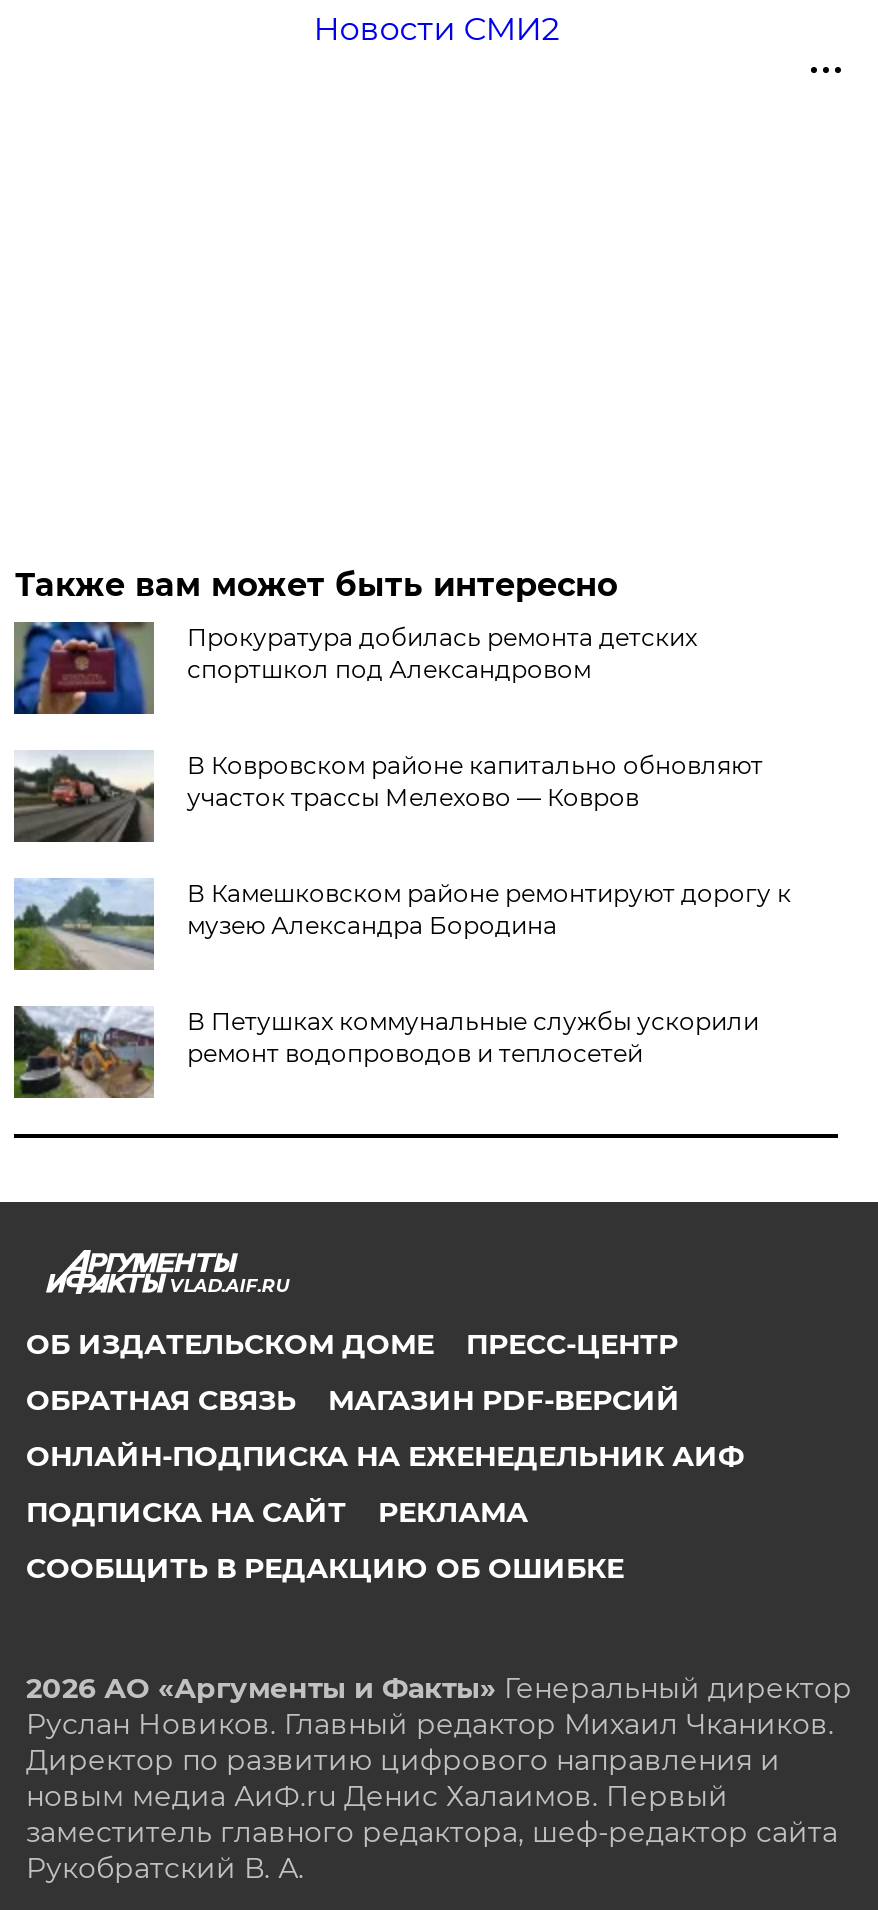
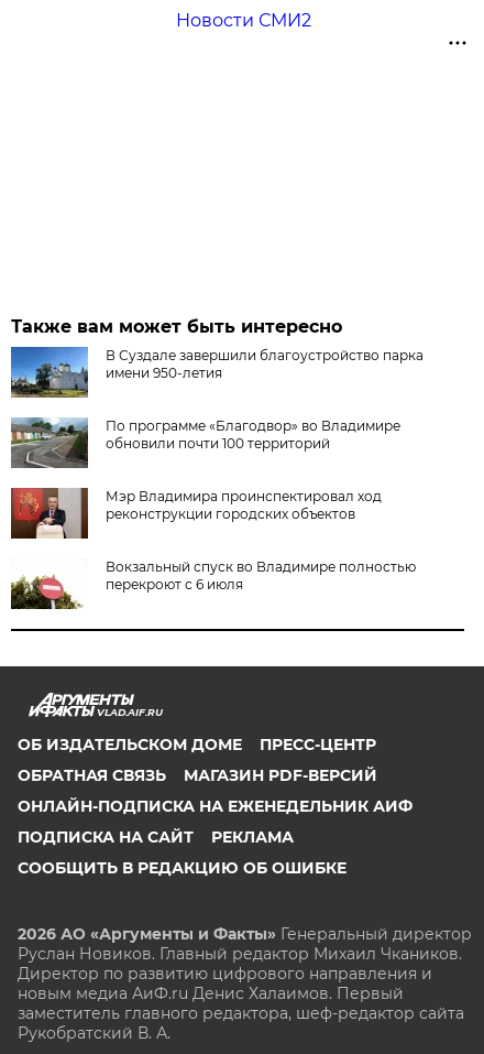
- [image]
- Прокуратура добилась ремонта детских
- спортшкол под Александровом
+ [image]
+ В Суздале завершили благоустройство парка
+ имени 950-летия

- [image]
- В Ковровском районе капитально обновляют
- участок трассы Мелехово — Ковров
+ [image]
+ По программе «Благодвор» во Владимире
+ обновили почти 100 территорий

- [image]
- В Камешковском районе ремонтируют дорогу к
- музею Александра Бородина
+ [image]
+ Мэр Владимира проинспектировал ход
+ реконструкции городских объектов

- [image]
- В Петушках коммунальные службы ускорили
- ремонт водопроводов и теплосетей
+ [image]
+ Вокзальный спуск во Владимире полностью
+ перекроют с 6 июля
